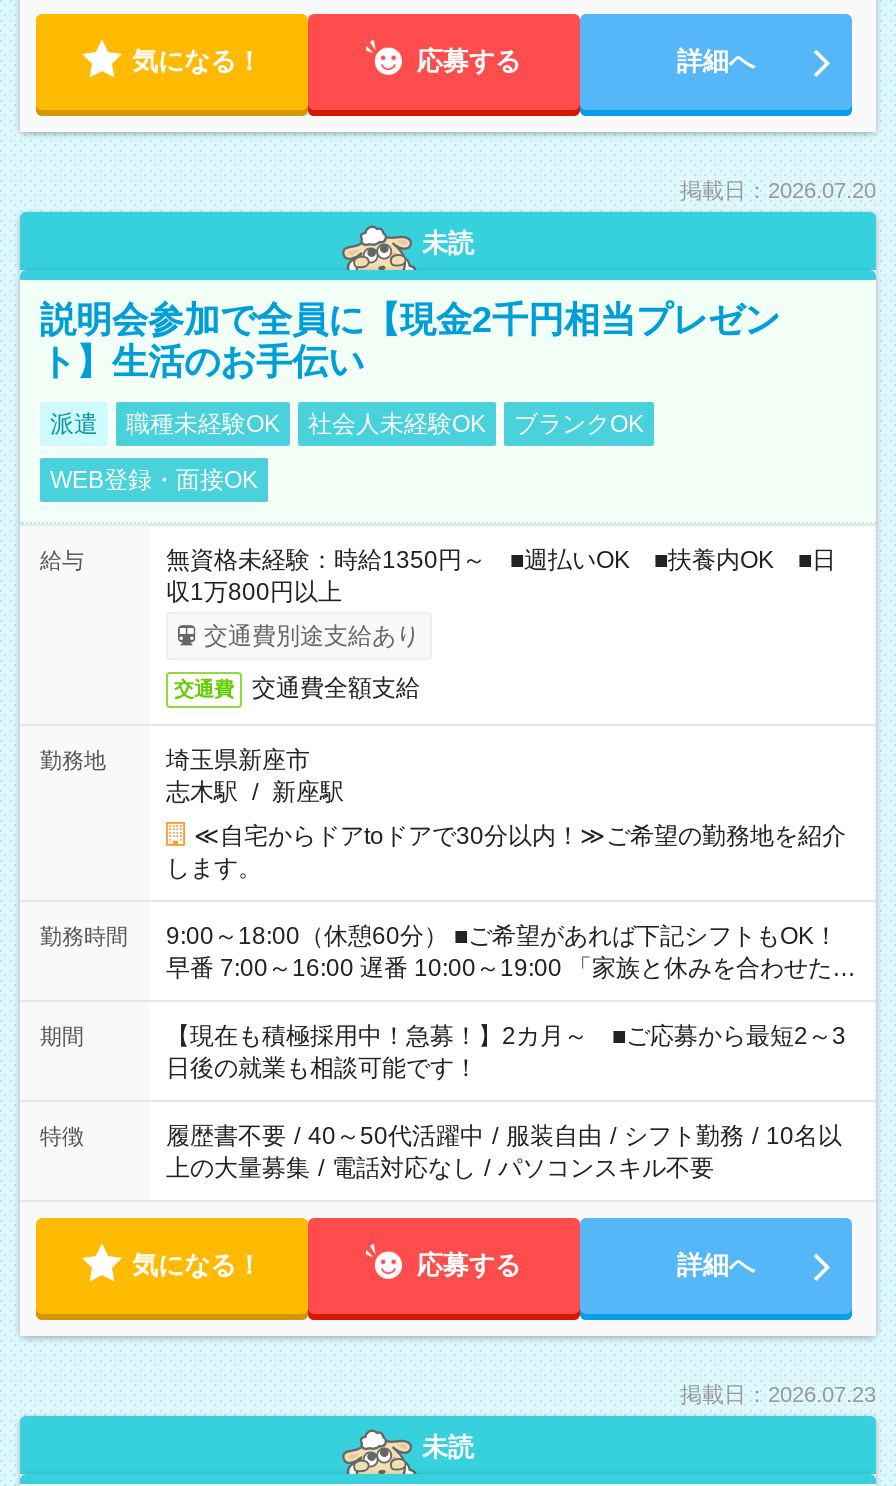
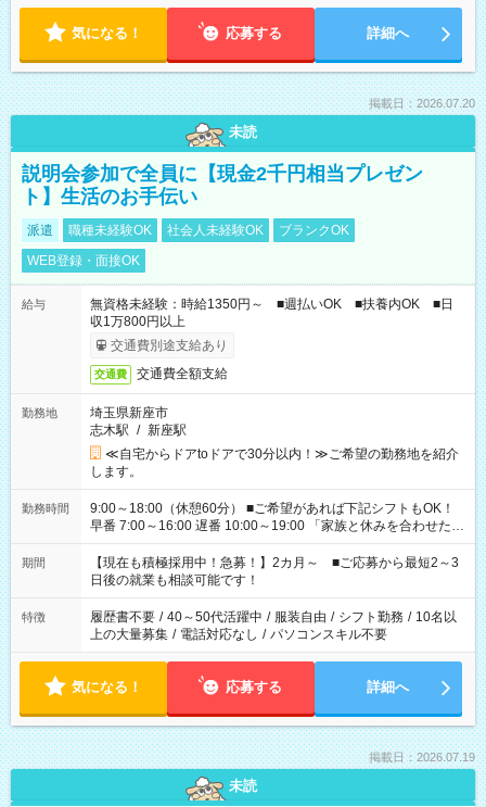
- 掲載日：2026.07.23
+ 掲載日：2026.07.19
